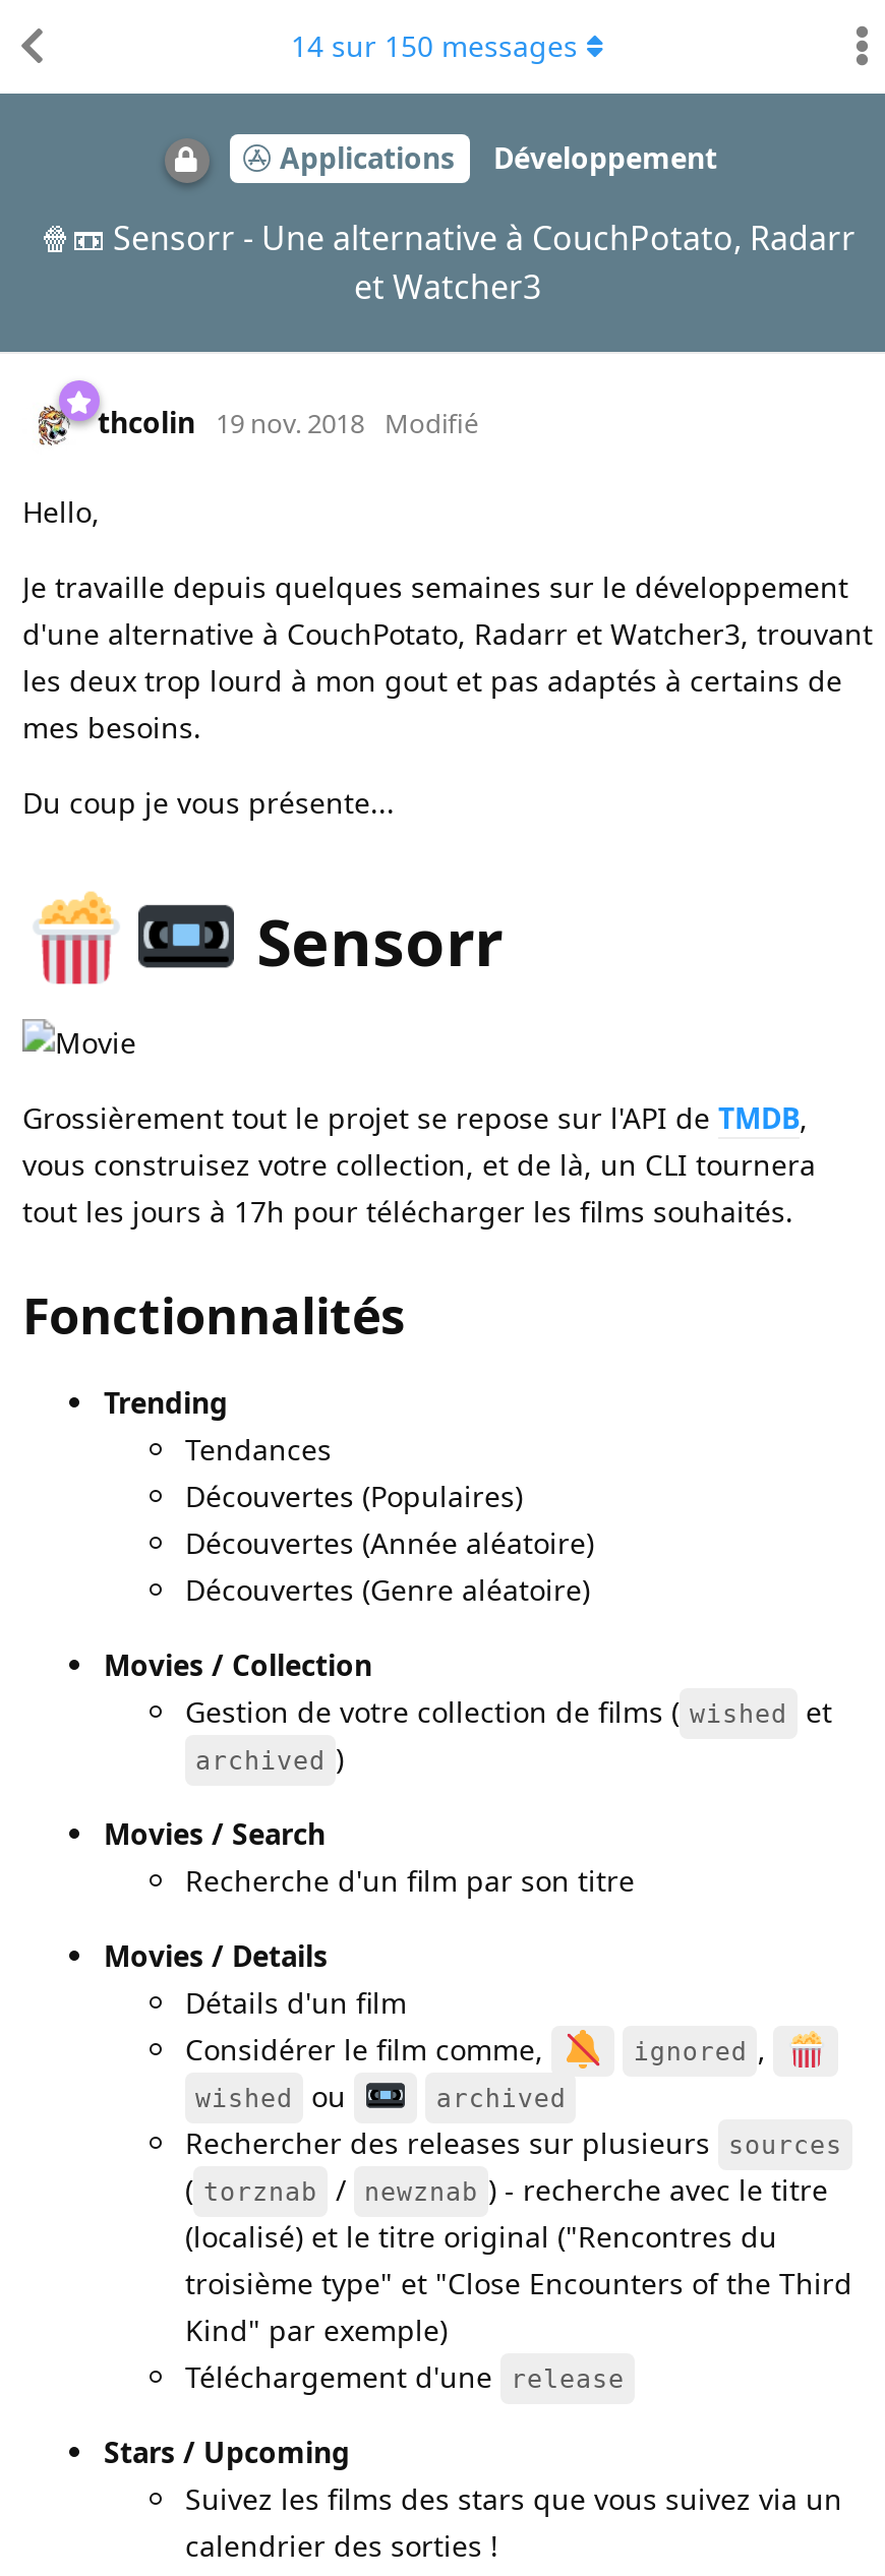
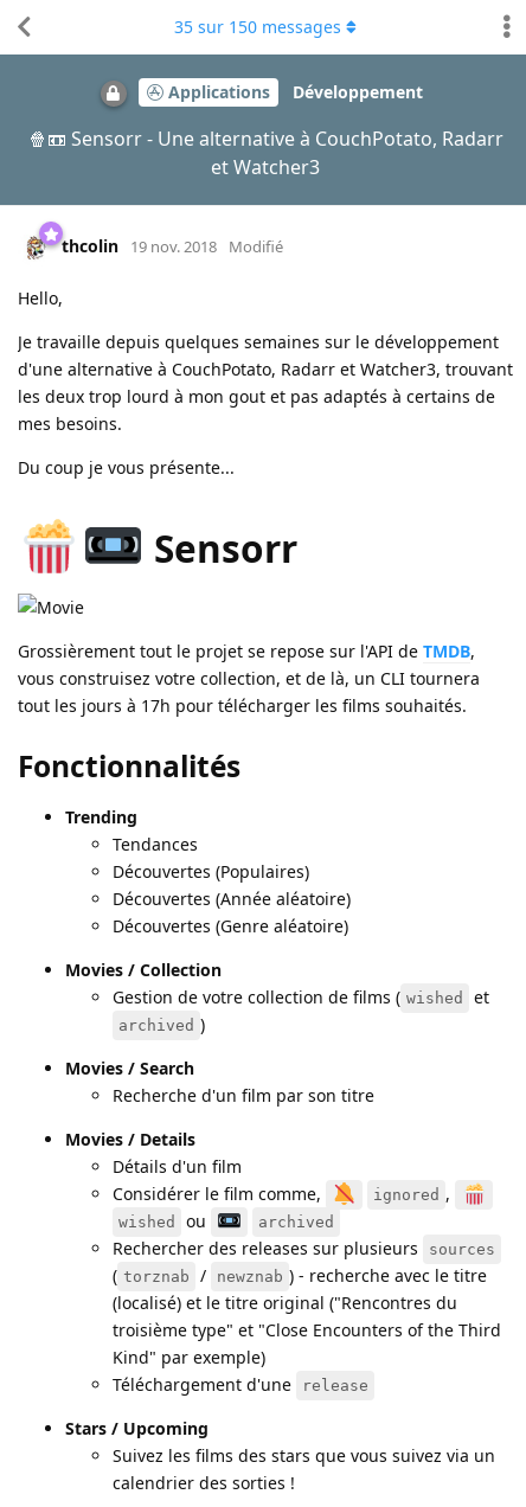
- 14 sur 150 messages
+ 35 sur 150 messages
